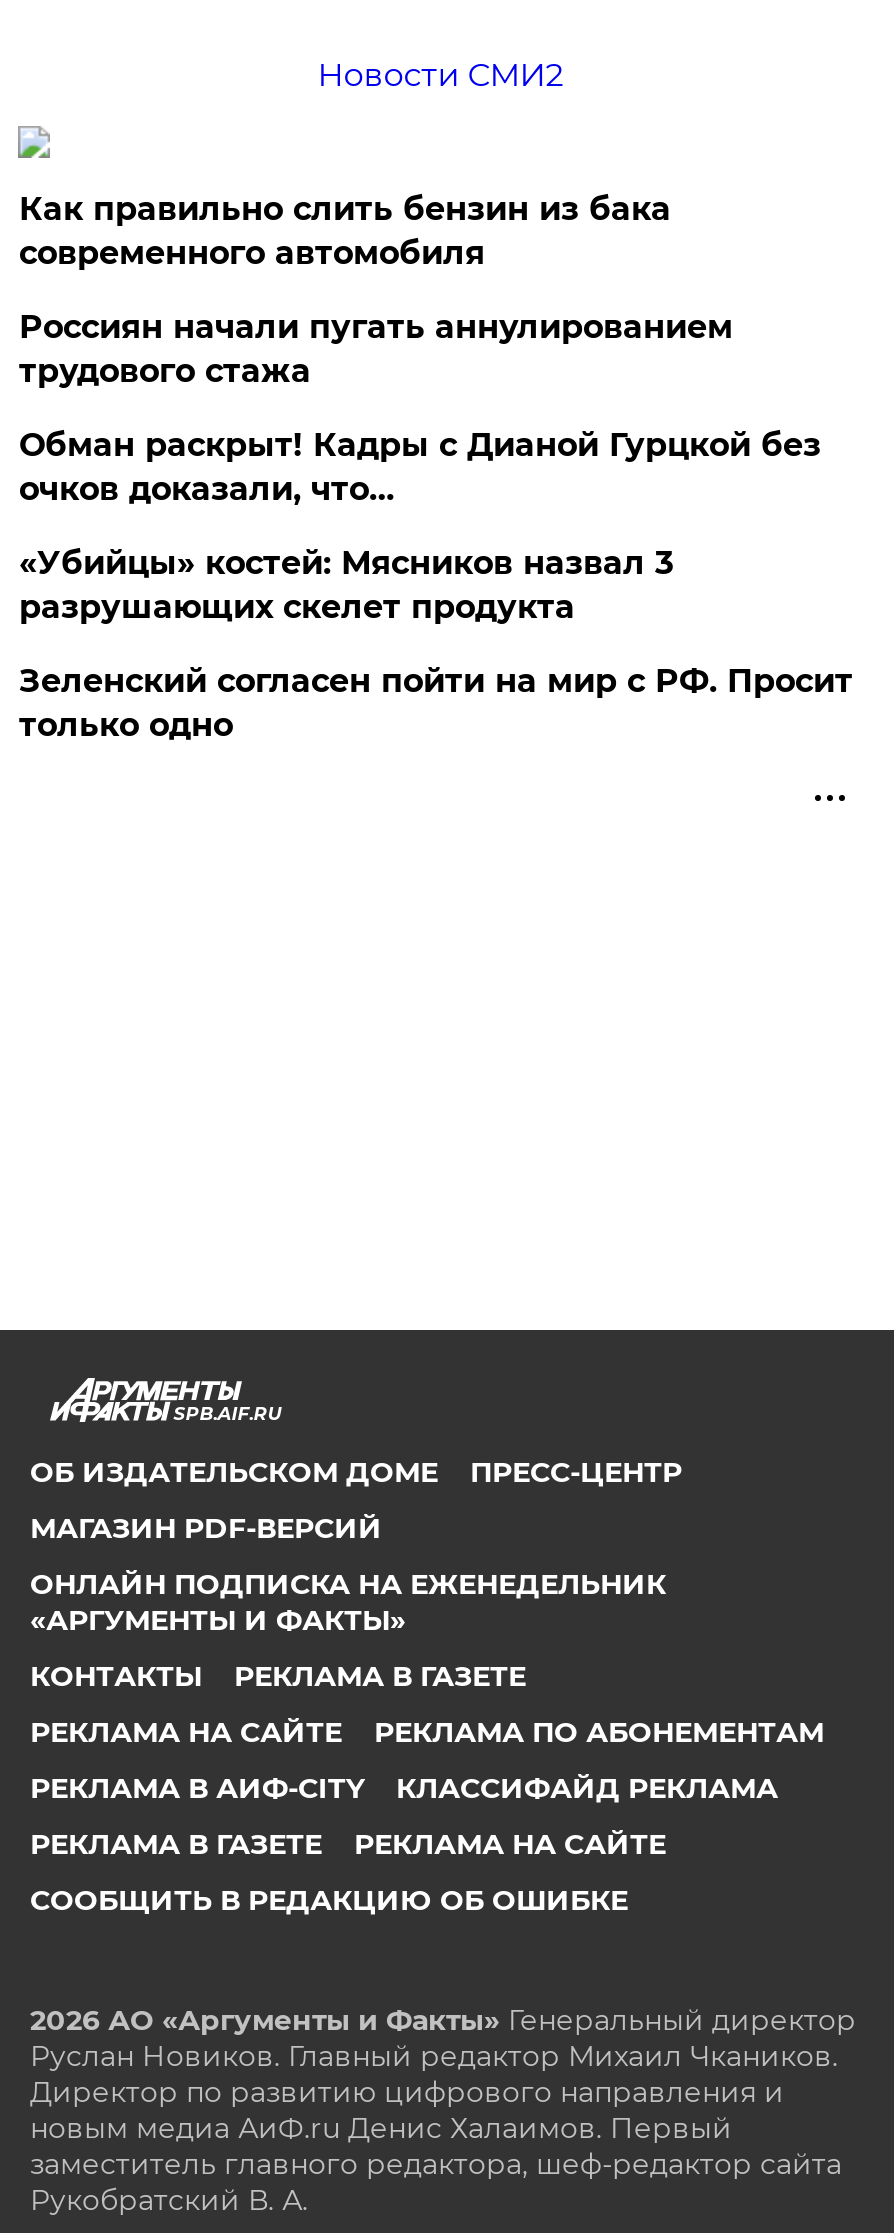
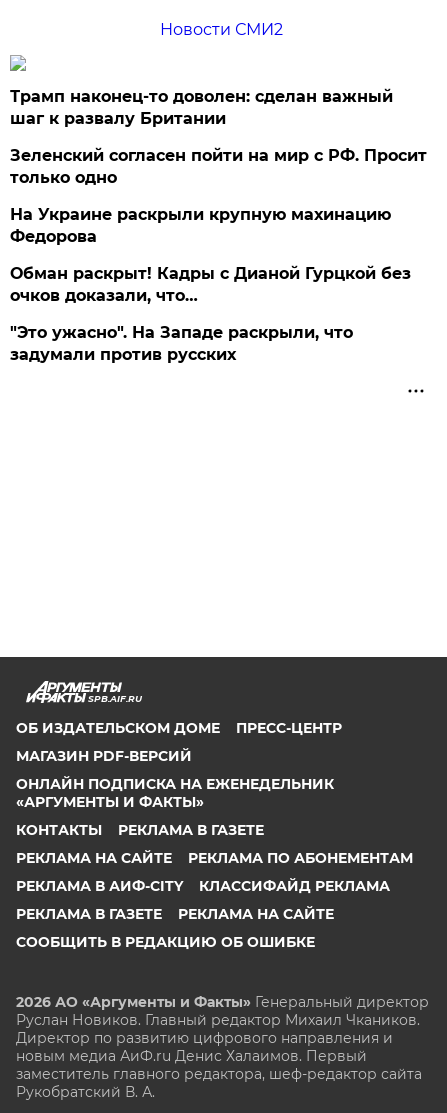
- Как правильно слить бензин из бака
- современного автомобиля
- Россиян начали пугать аннулированием
- трудового стажа
- «Убийцы» костей: Мясников назвал 3
- разрушающих скелет продукта
+ Трамп наконец-то доволен: сделан важный
+ шаг к развалу Британии

moved down: Обман раскрыт! Кадры с Дианой Гурцкой без | очков доказали, что…

moved up: Зеленский согласен пойти на мир с РФ. Просит | только одно

+ На Украине раскрыли крупную махинацию
+ Федорова
+ "Это ужасно". На Западе раскрыли, что
+ задумали против русских
